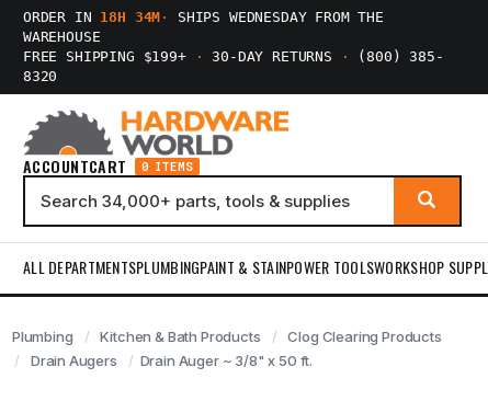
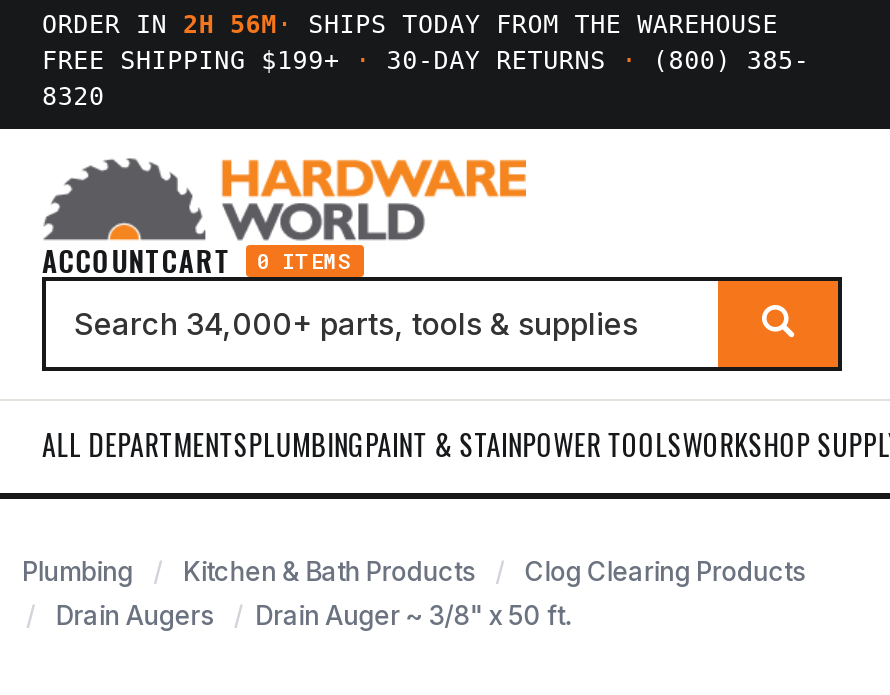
- ORDER IN 18H 34M · SHIPS WEDNESDAY FROM THE
- WAREHOUSE
+ ORDER IN 2H 56M · SHIPS TODAY FROM THE WAREHOUSE
